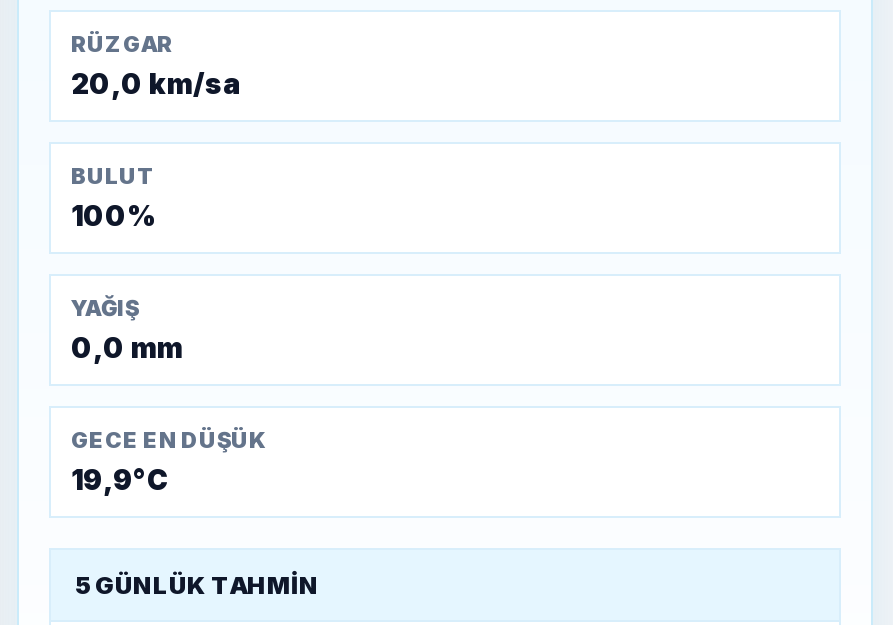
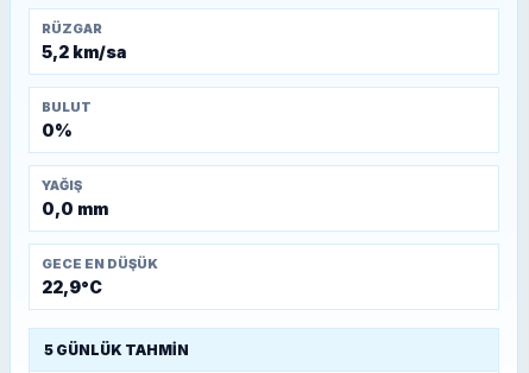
- 20,0 km/sa
+ 5,2 km/sa

- 100%
+ 0%

- 19,9°C
+ 22,9°C
